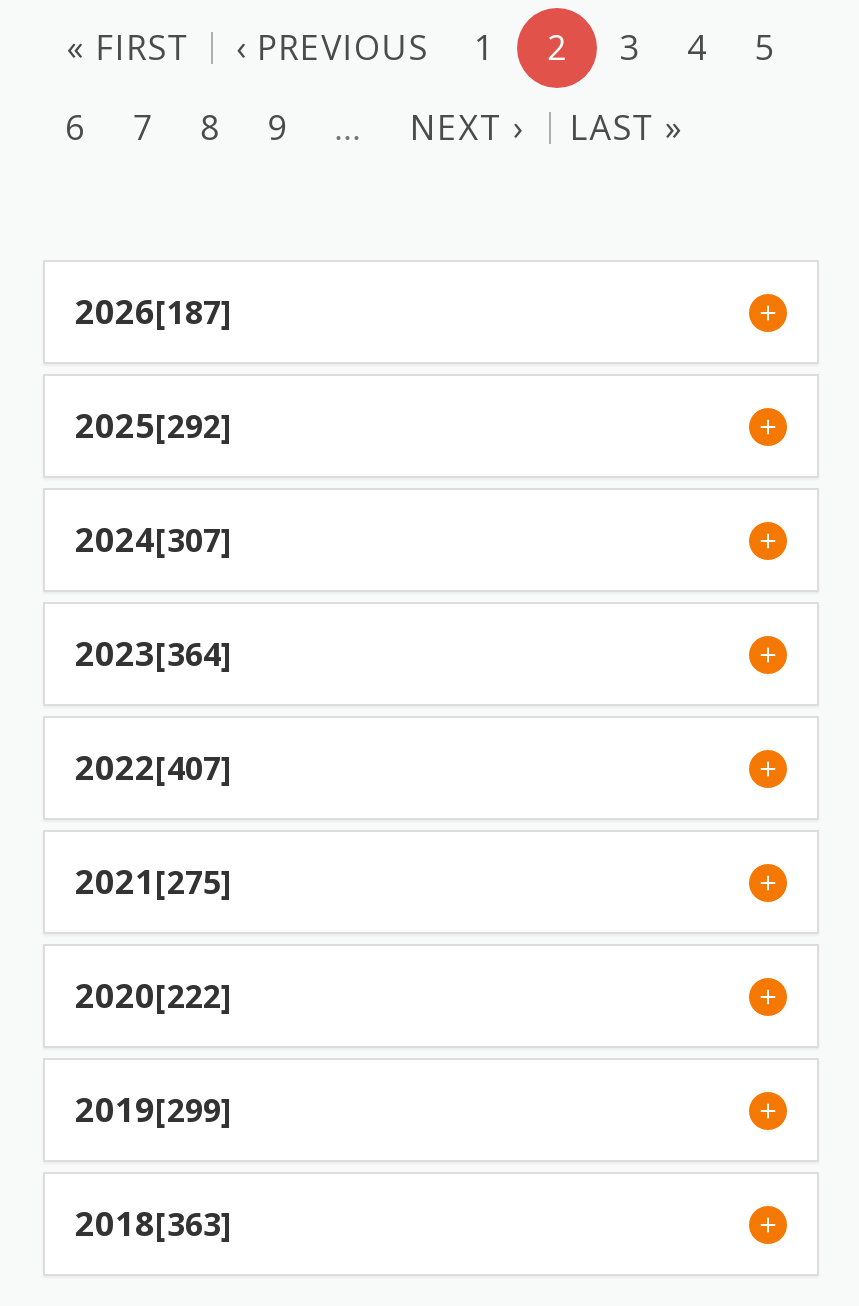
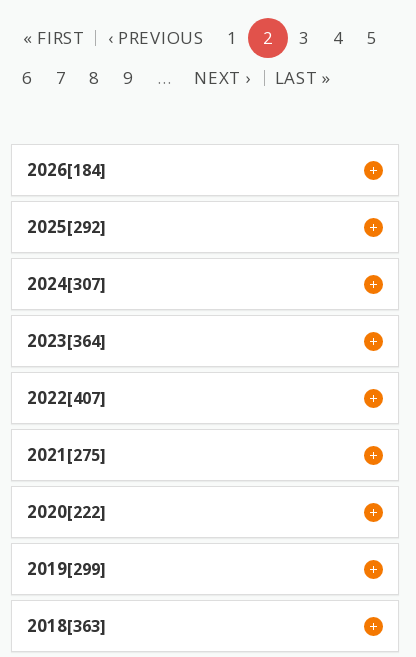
- 2026[187]
+ 2026[184]
